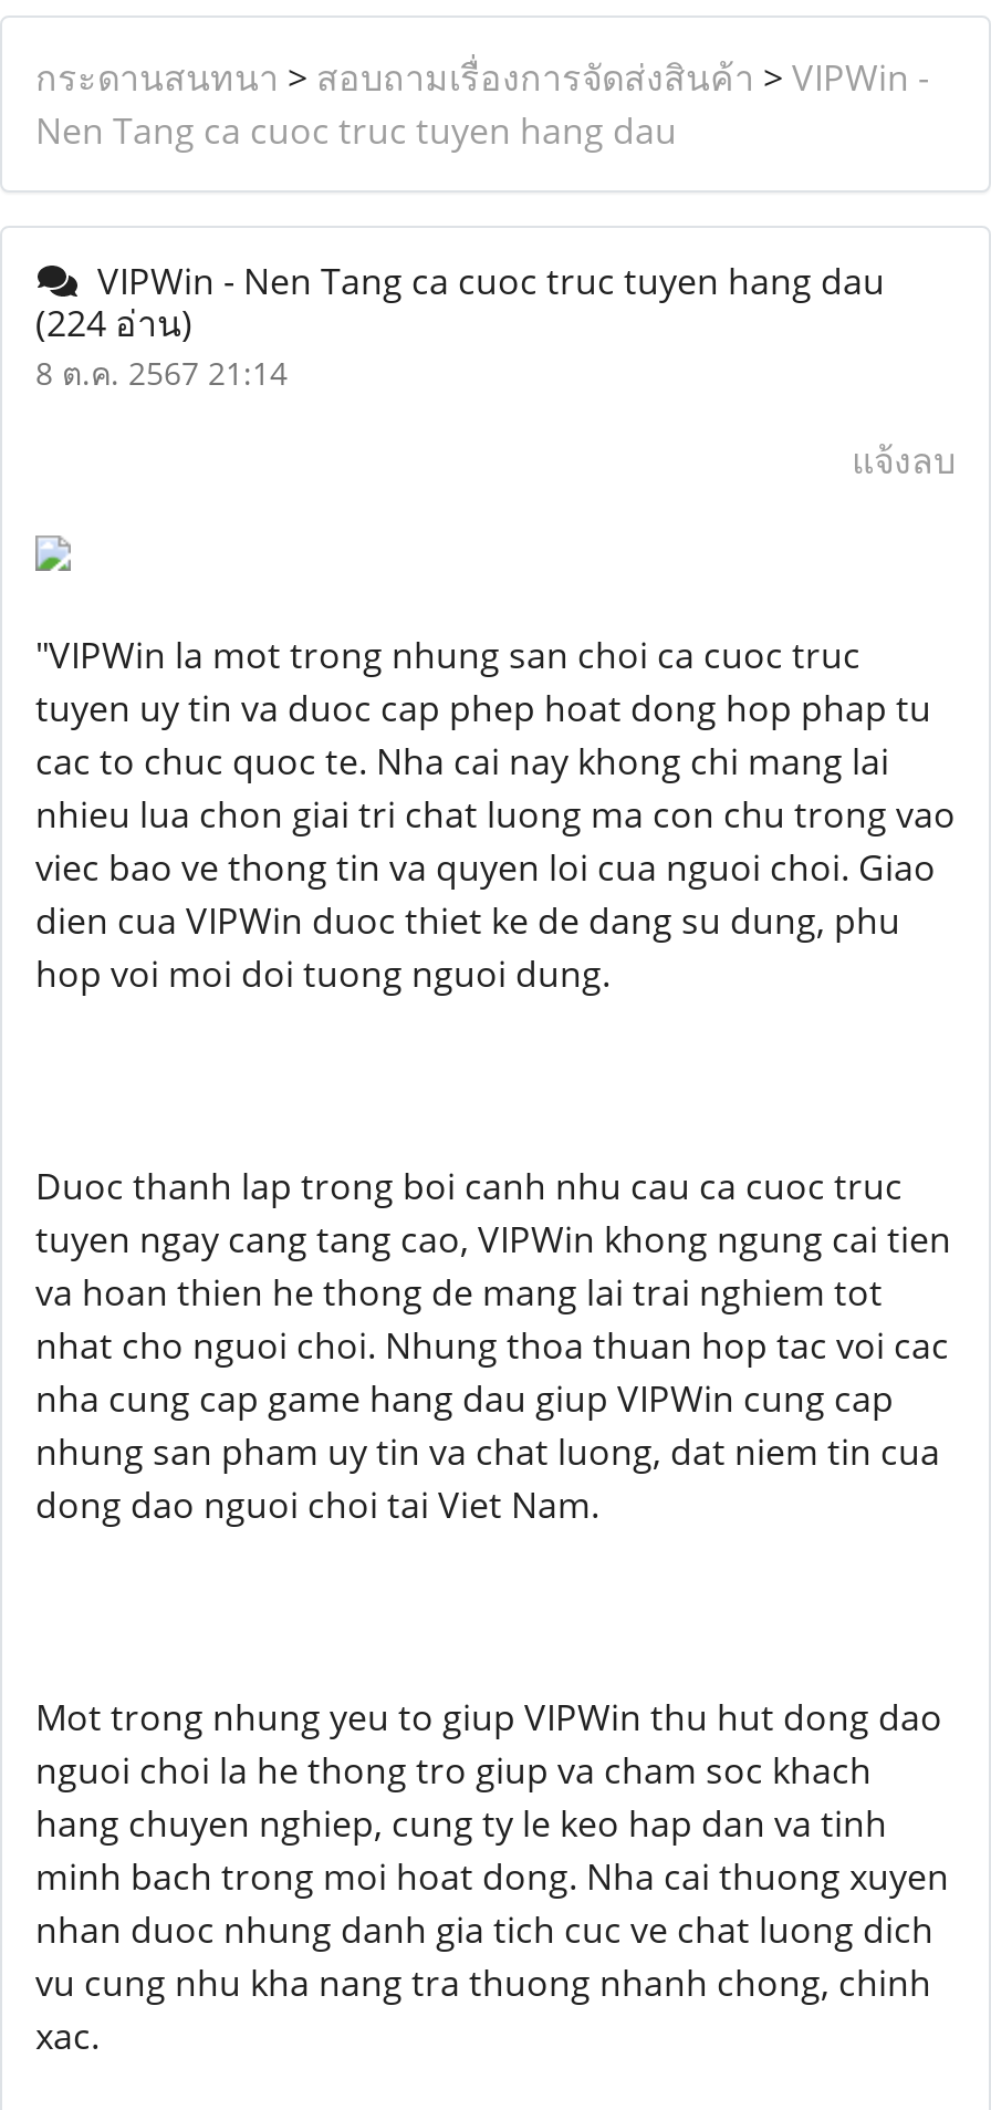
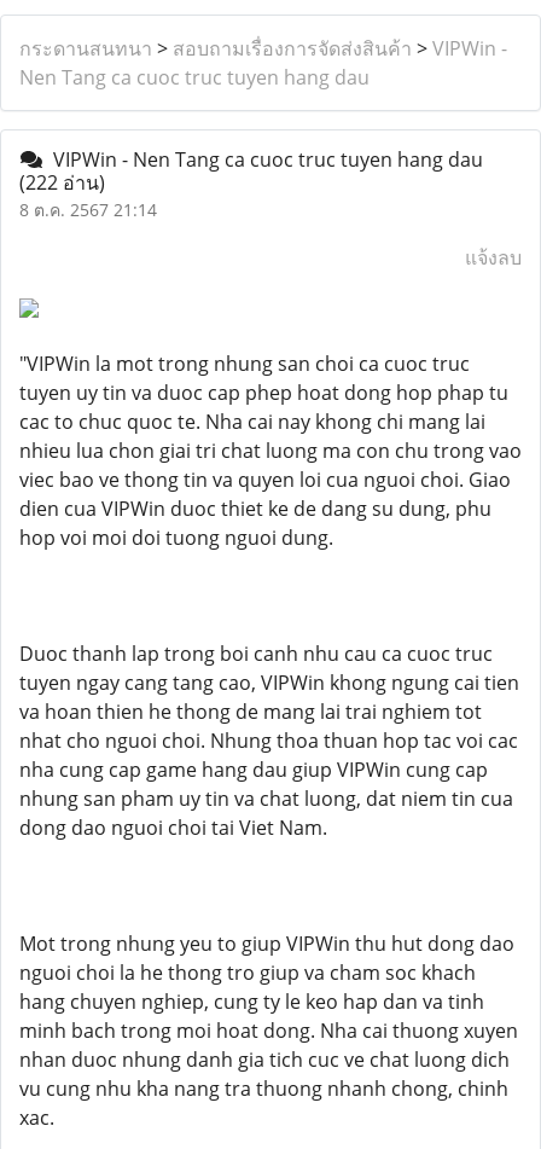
- (224 อ่าน)
+ (222 อ่าน)
